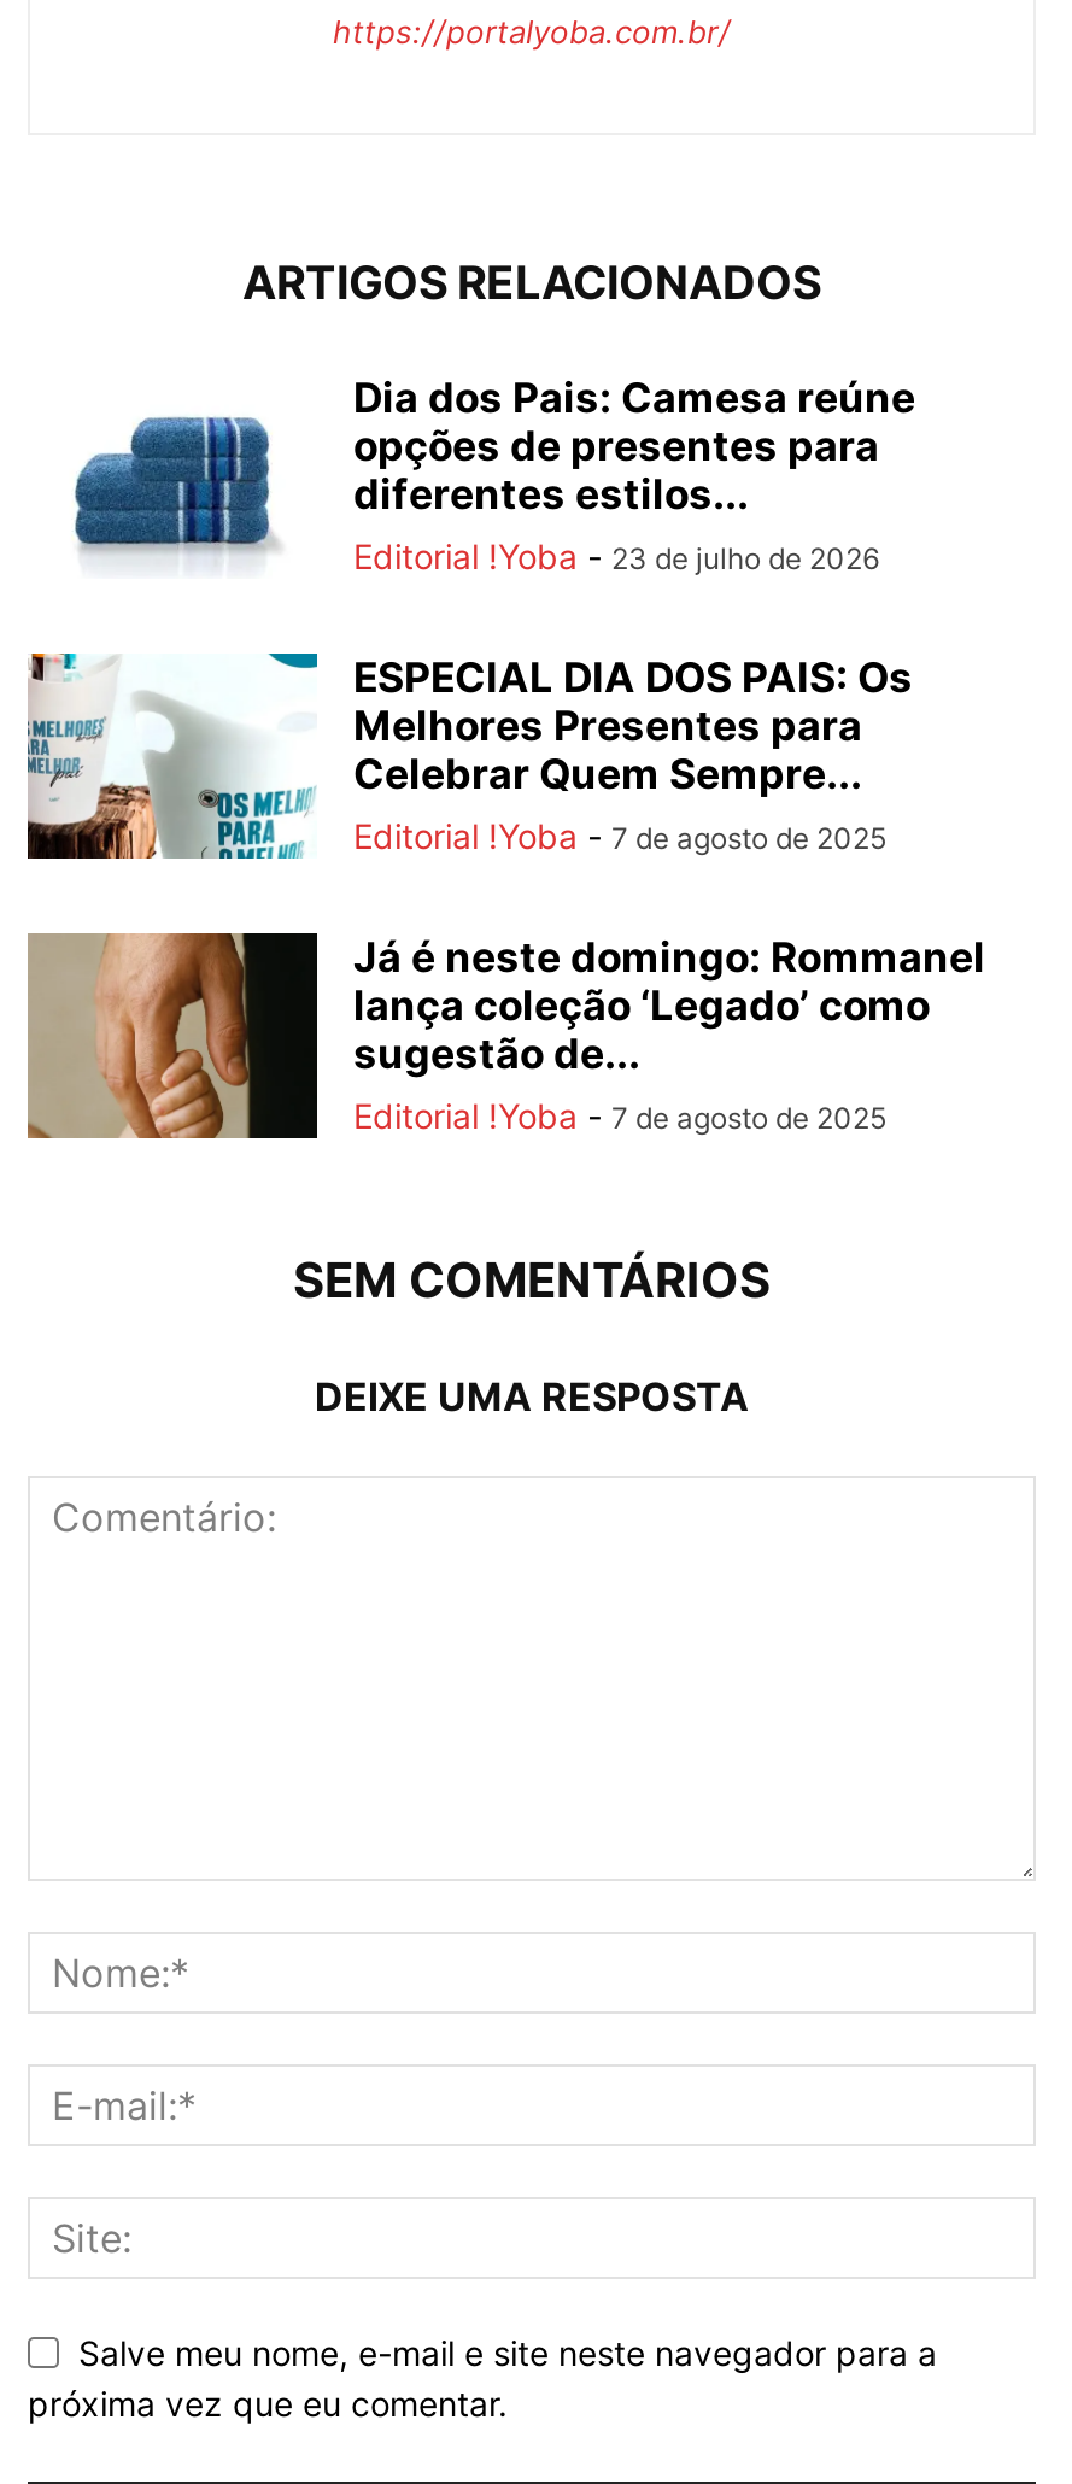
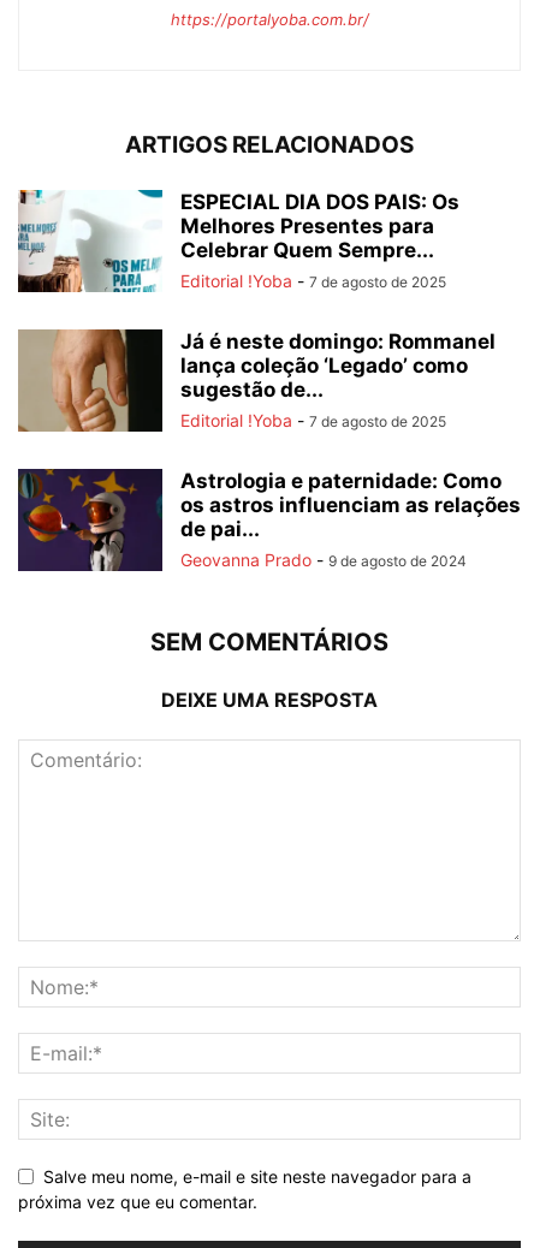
- [image]
- Dia dos Pais: Camesa reúne
- opções de presentes para
- diferentes estilos...
- Editorial !Yoba - 23 de julho de 2026

moved up: [image] | ESPECIAL DIA DOS PAIS: Os | Melhores Presentes para | ... | sugestão de... | Editorial !Yoba - 7 de agosto de 2025

+ [image]
+ Astrologia e paternidade: Como
+ os astros influenciam as relações
+ de pai...
+ Geovanna Prado - 9 de agosto de 2024
